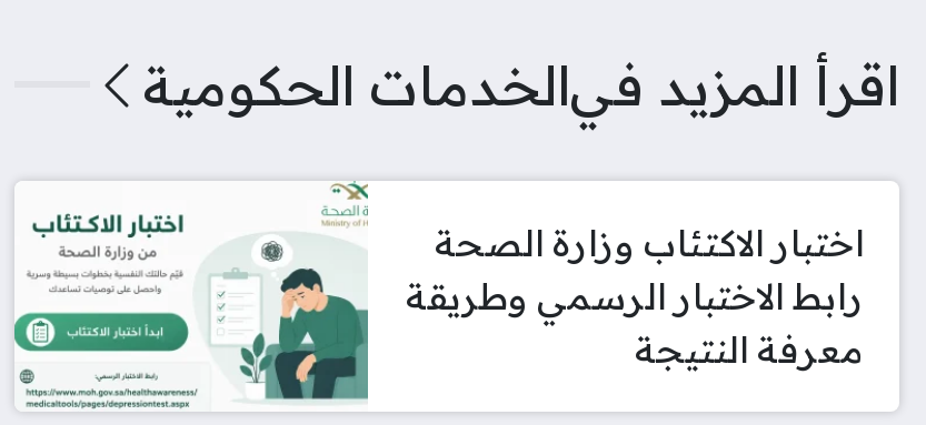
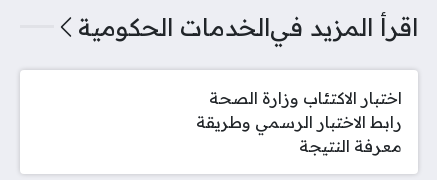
- [image]
